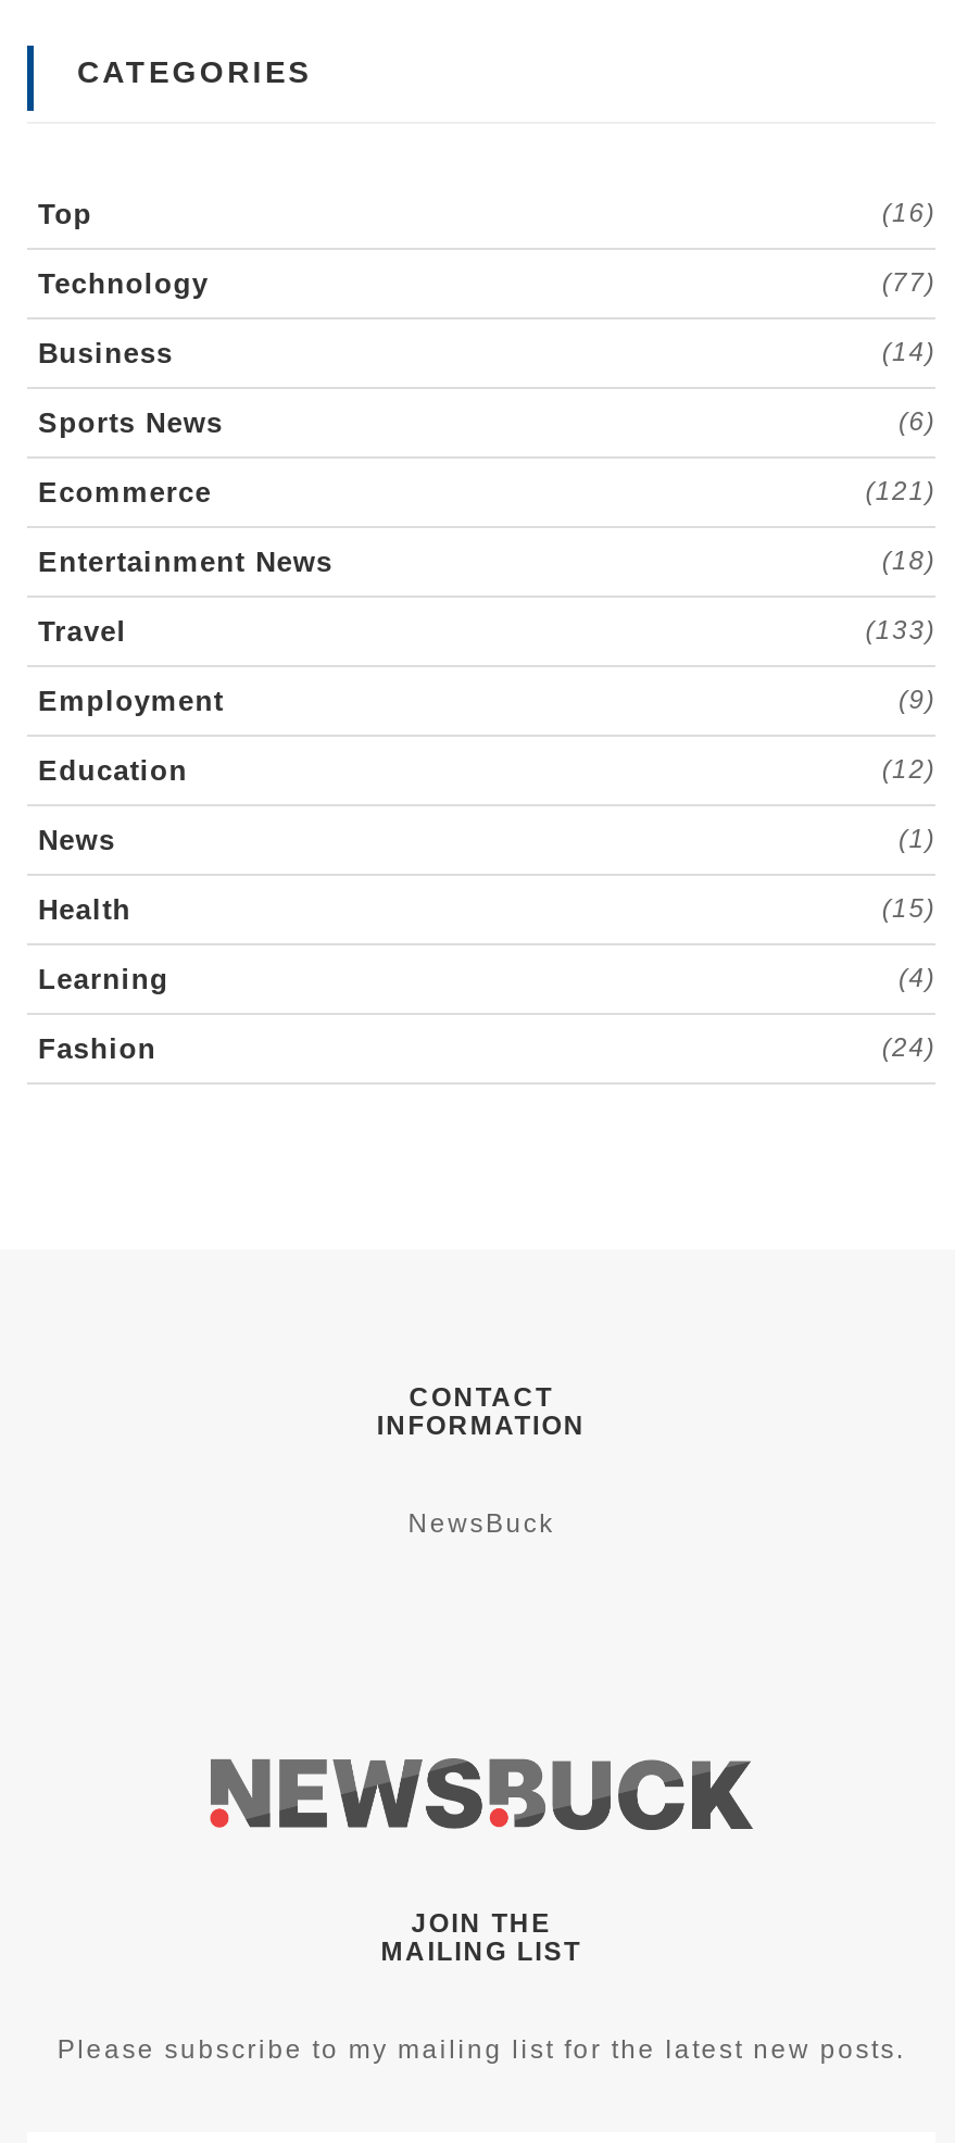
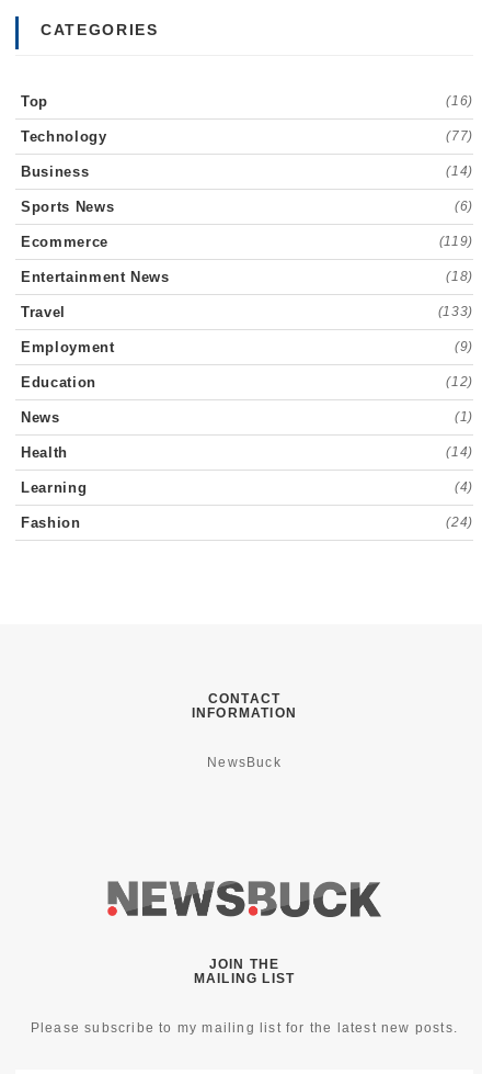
- (121)
+ (119)

- (15)
+ (14)
